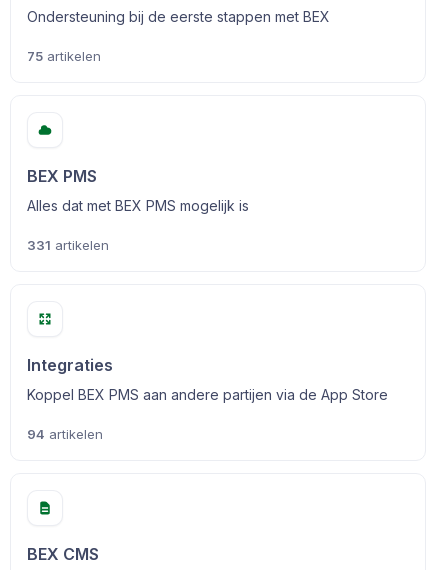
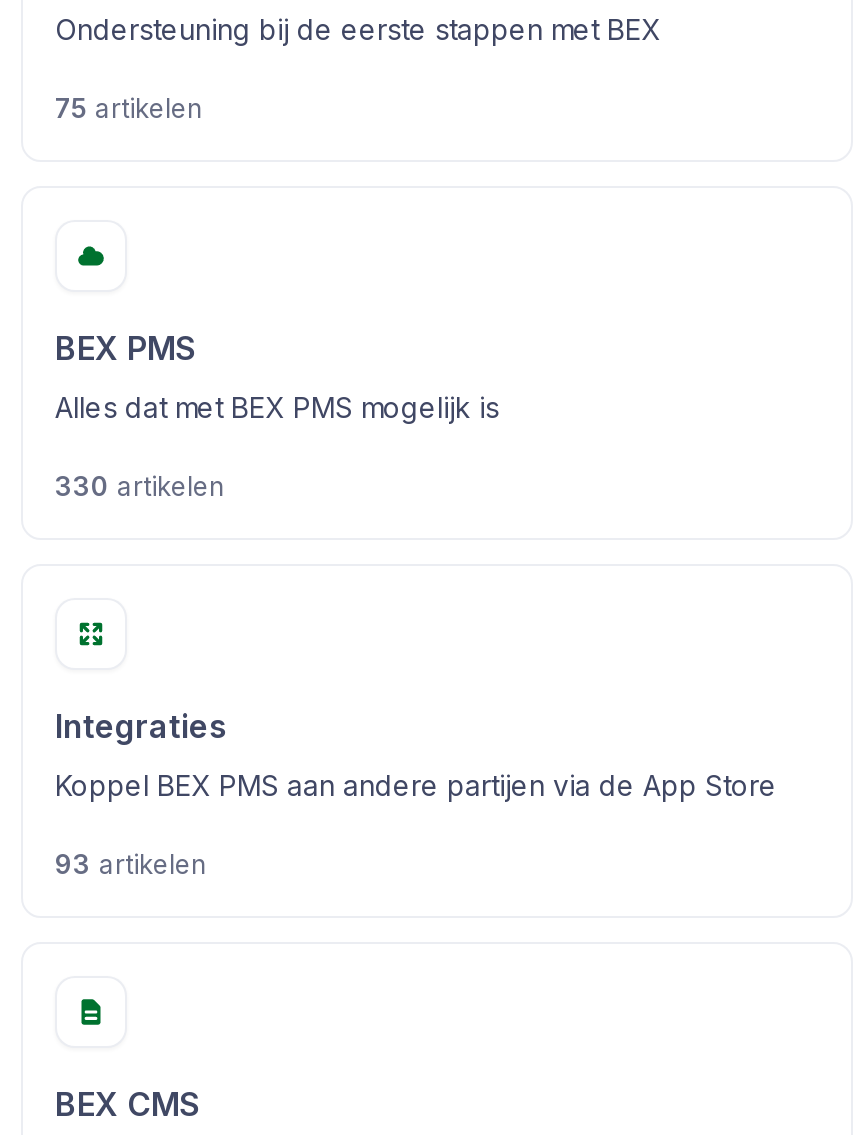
- 331 artikelen
+ 330 artikelen

- 94 artikelen
+ 93 artikelen
